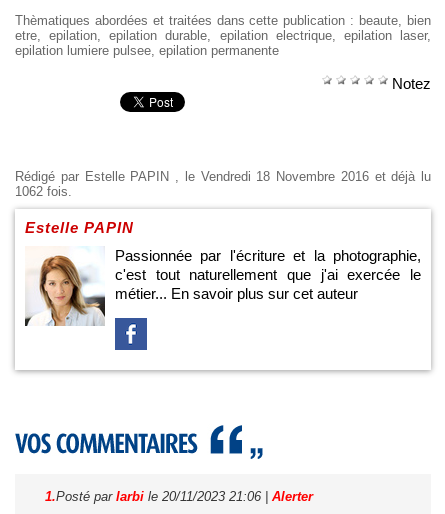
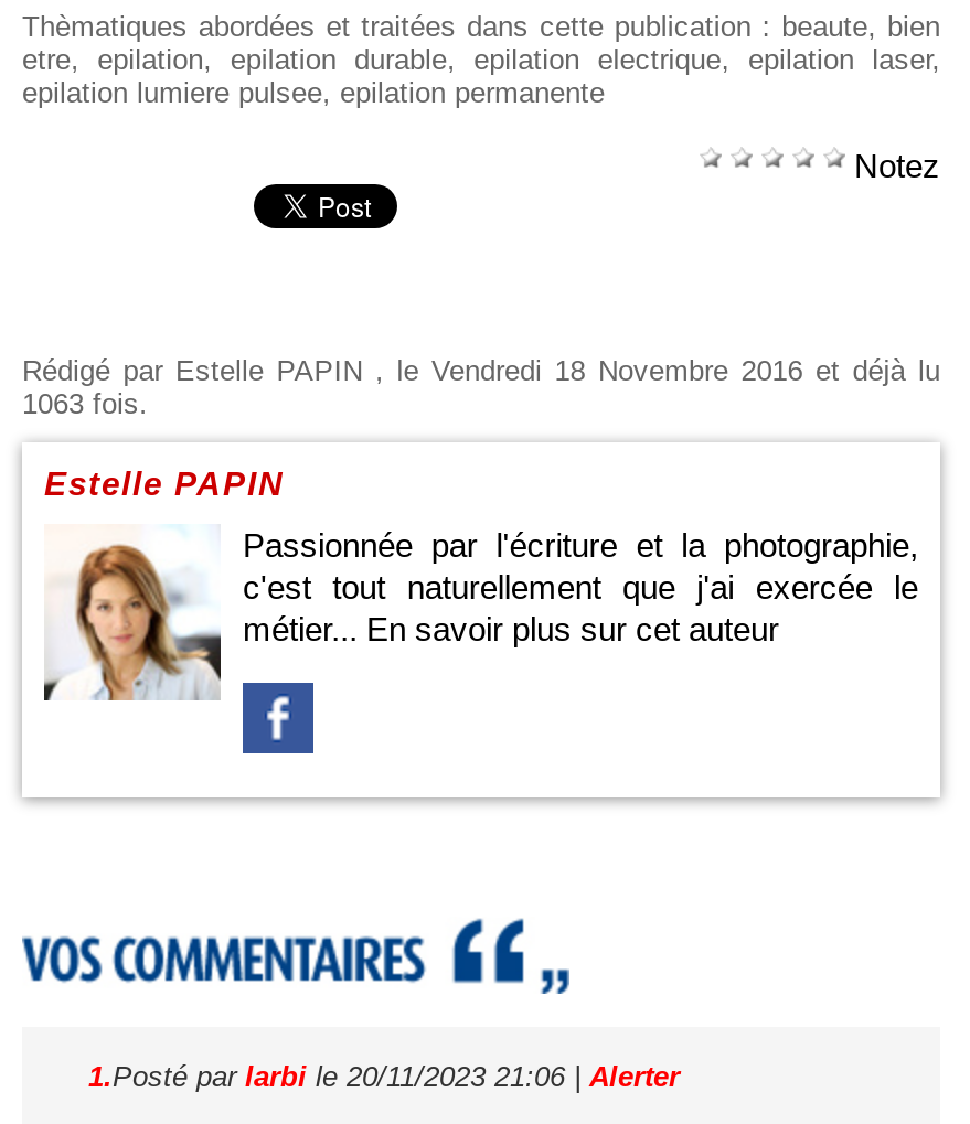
- 1062 fois.
+ 1063 fois.
